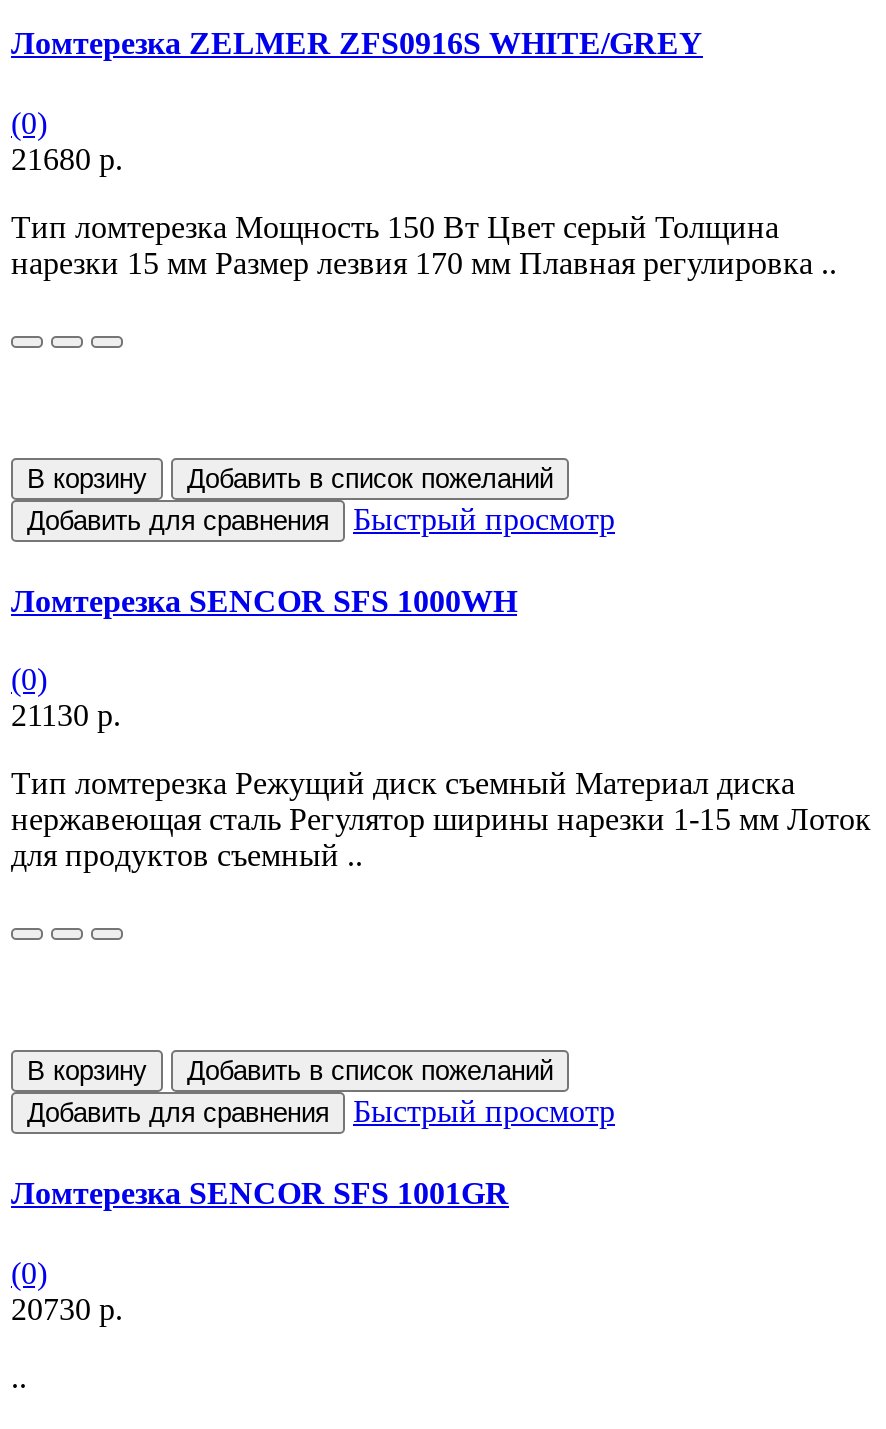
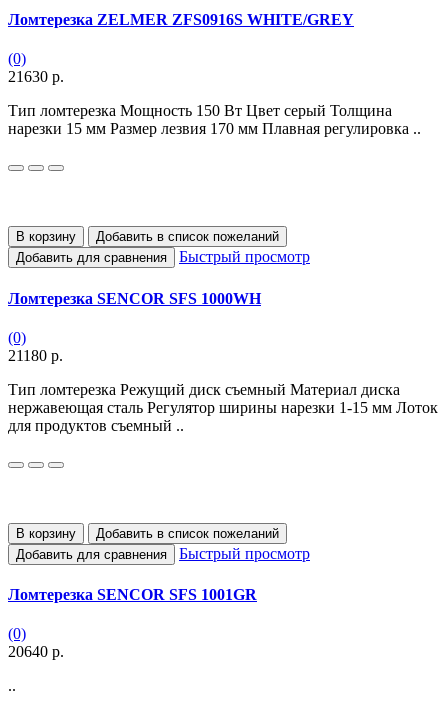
- 21680 р.
+ 21630 р.

- 21130 р.
+ 21180 р.

- 20730 р.
+ 20640 р.
